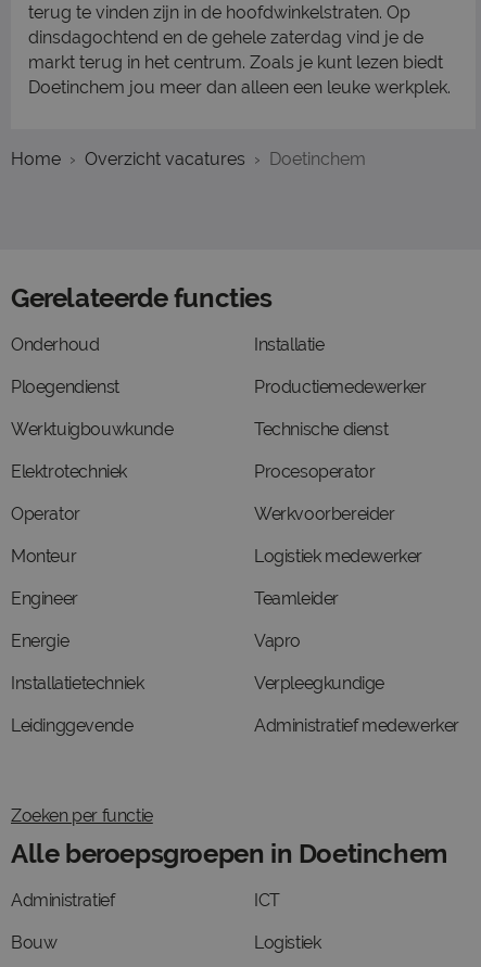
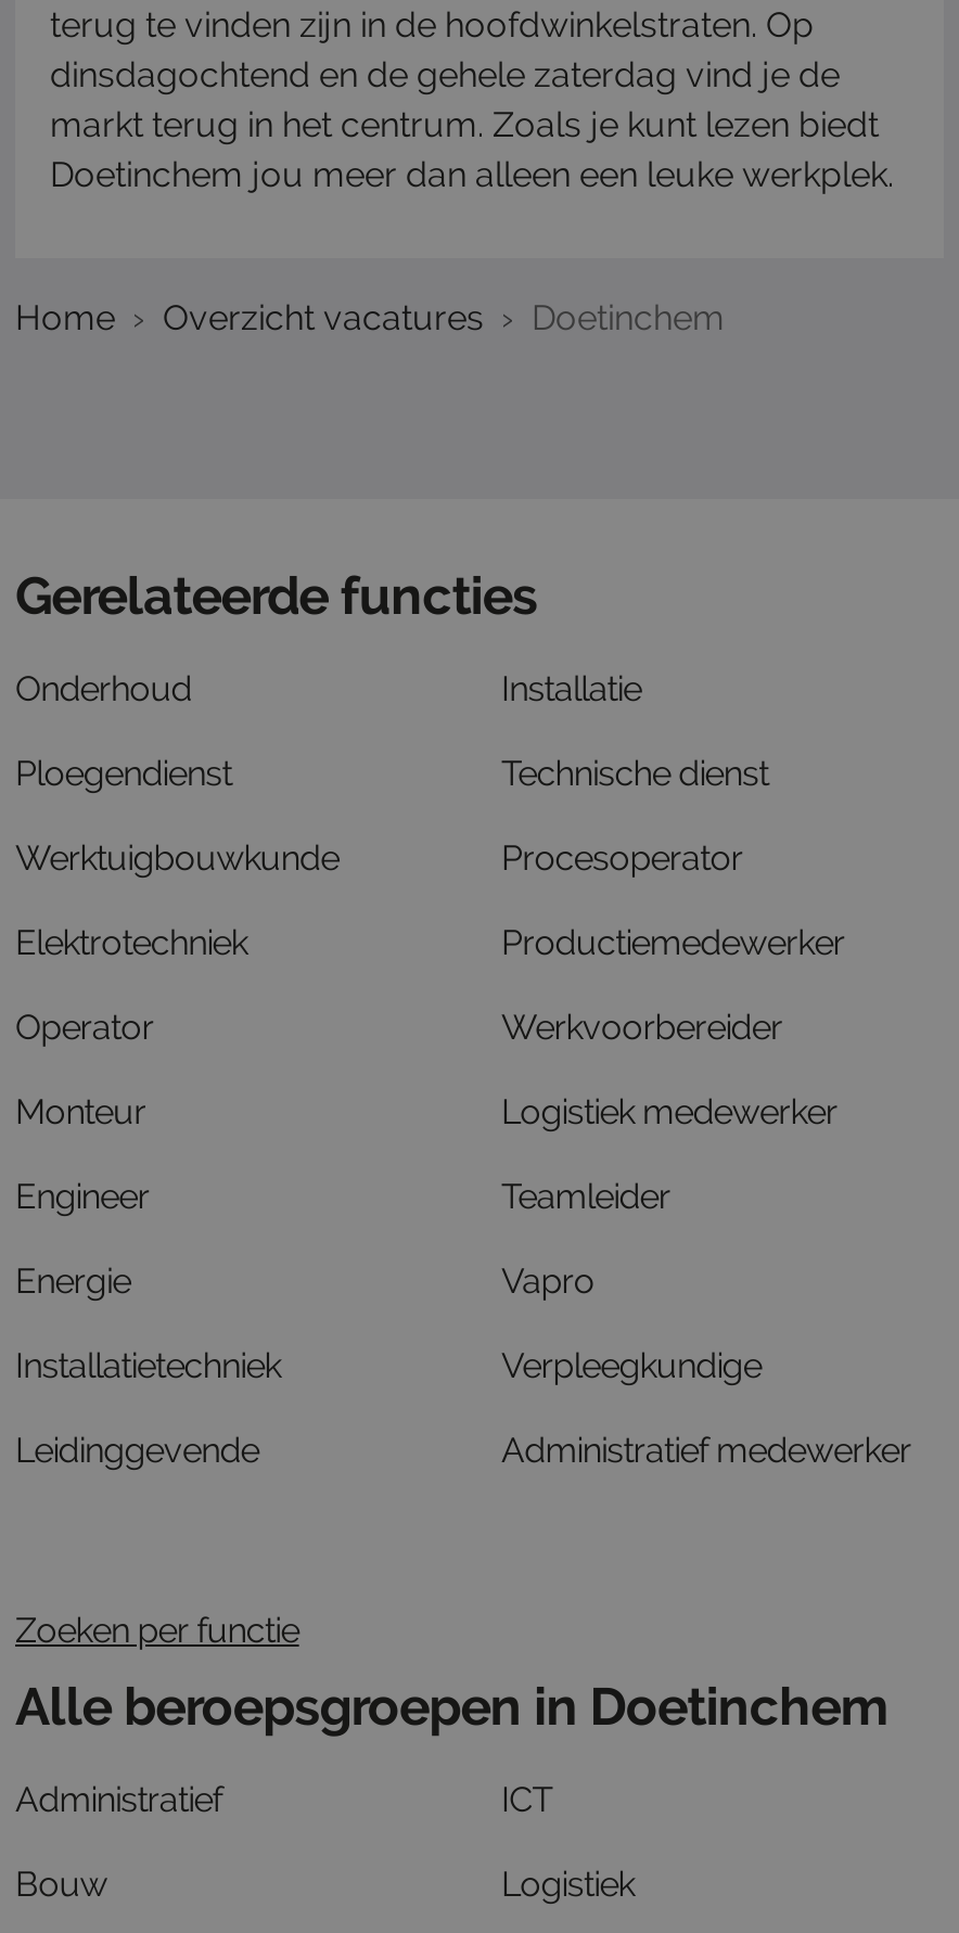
moved down: Productiemedewerker

moved up: Technische dienst | Procesoperator
